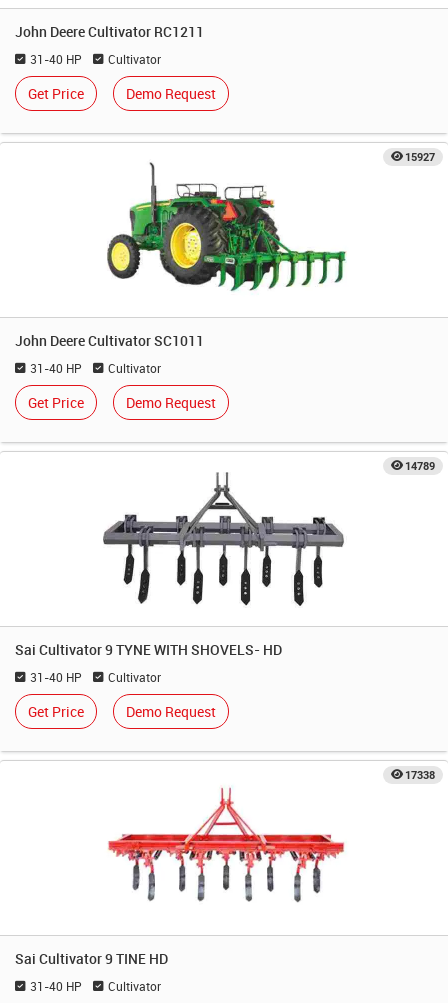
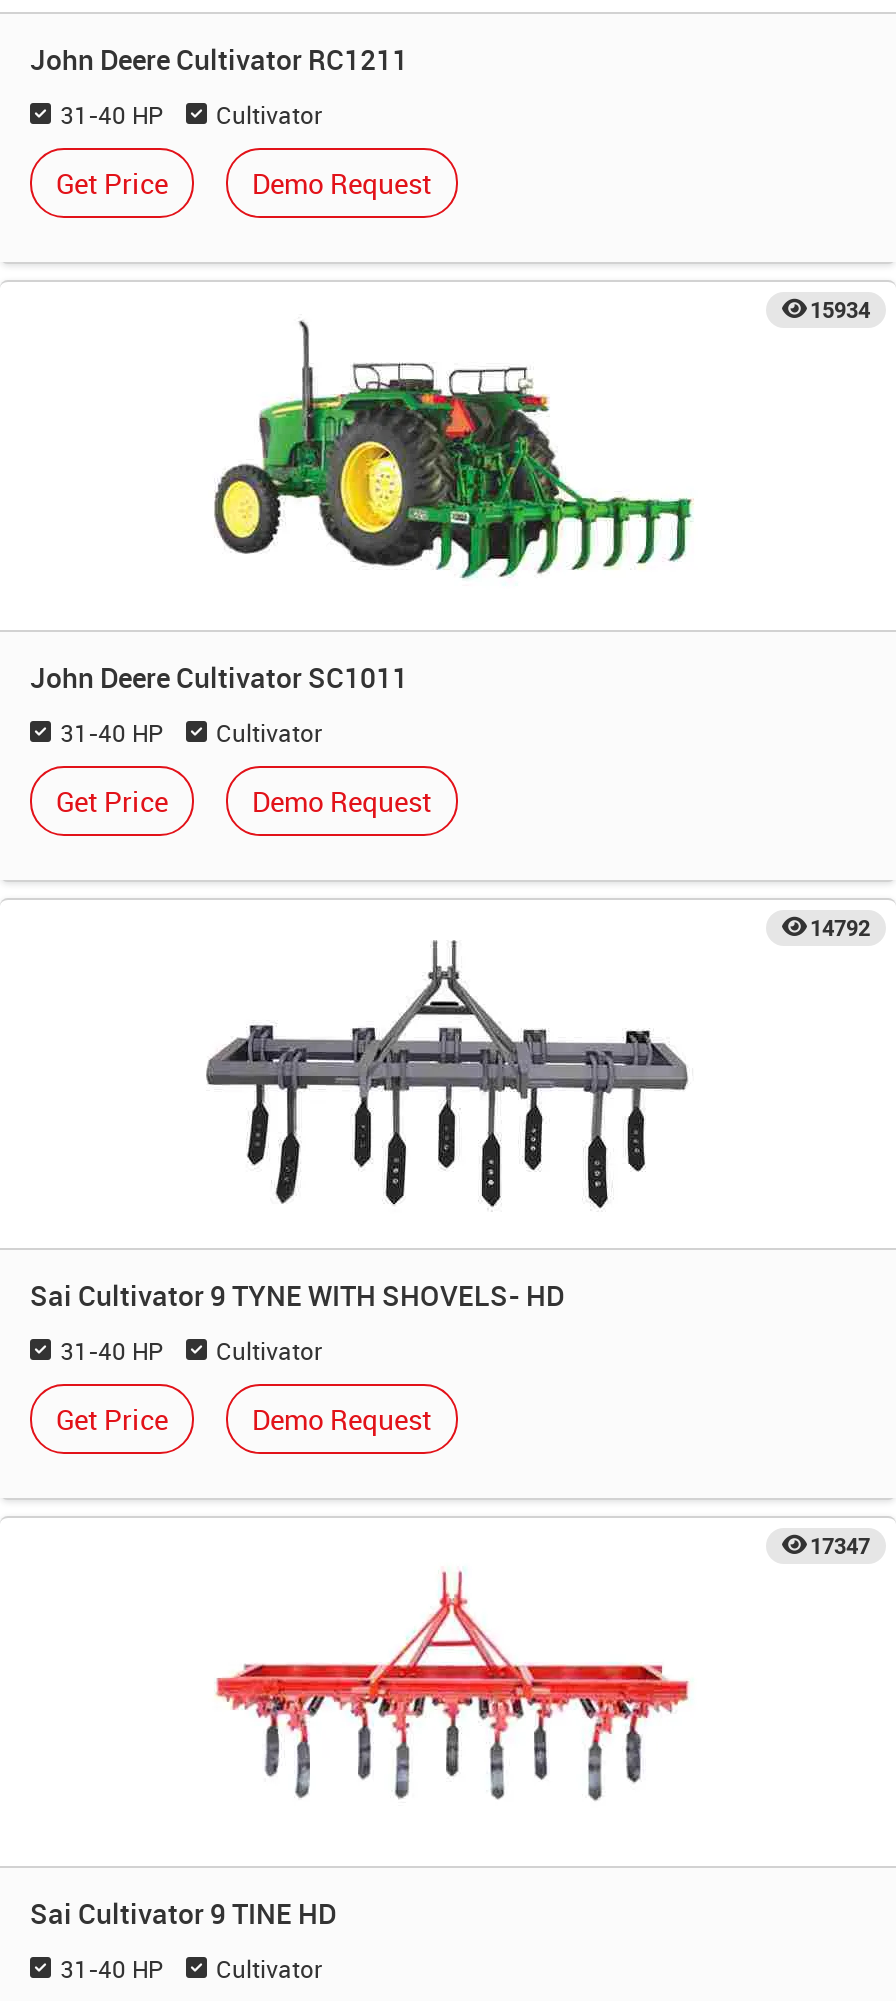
- 15927
+ 15934

- 14789
+ 14792

- 17338
+ 17347
